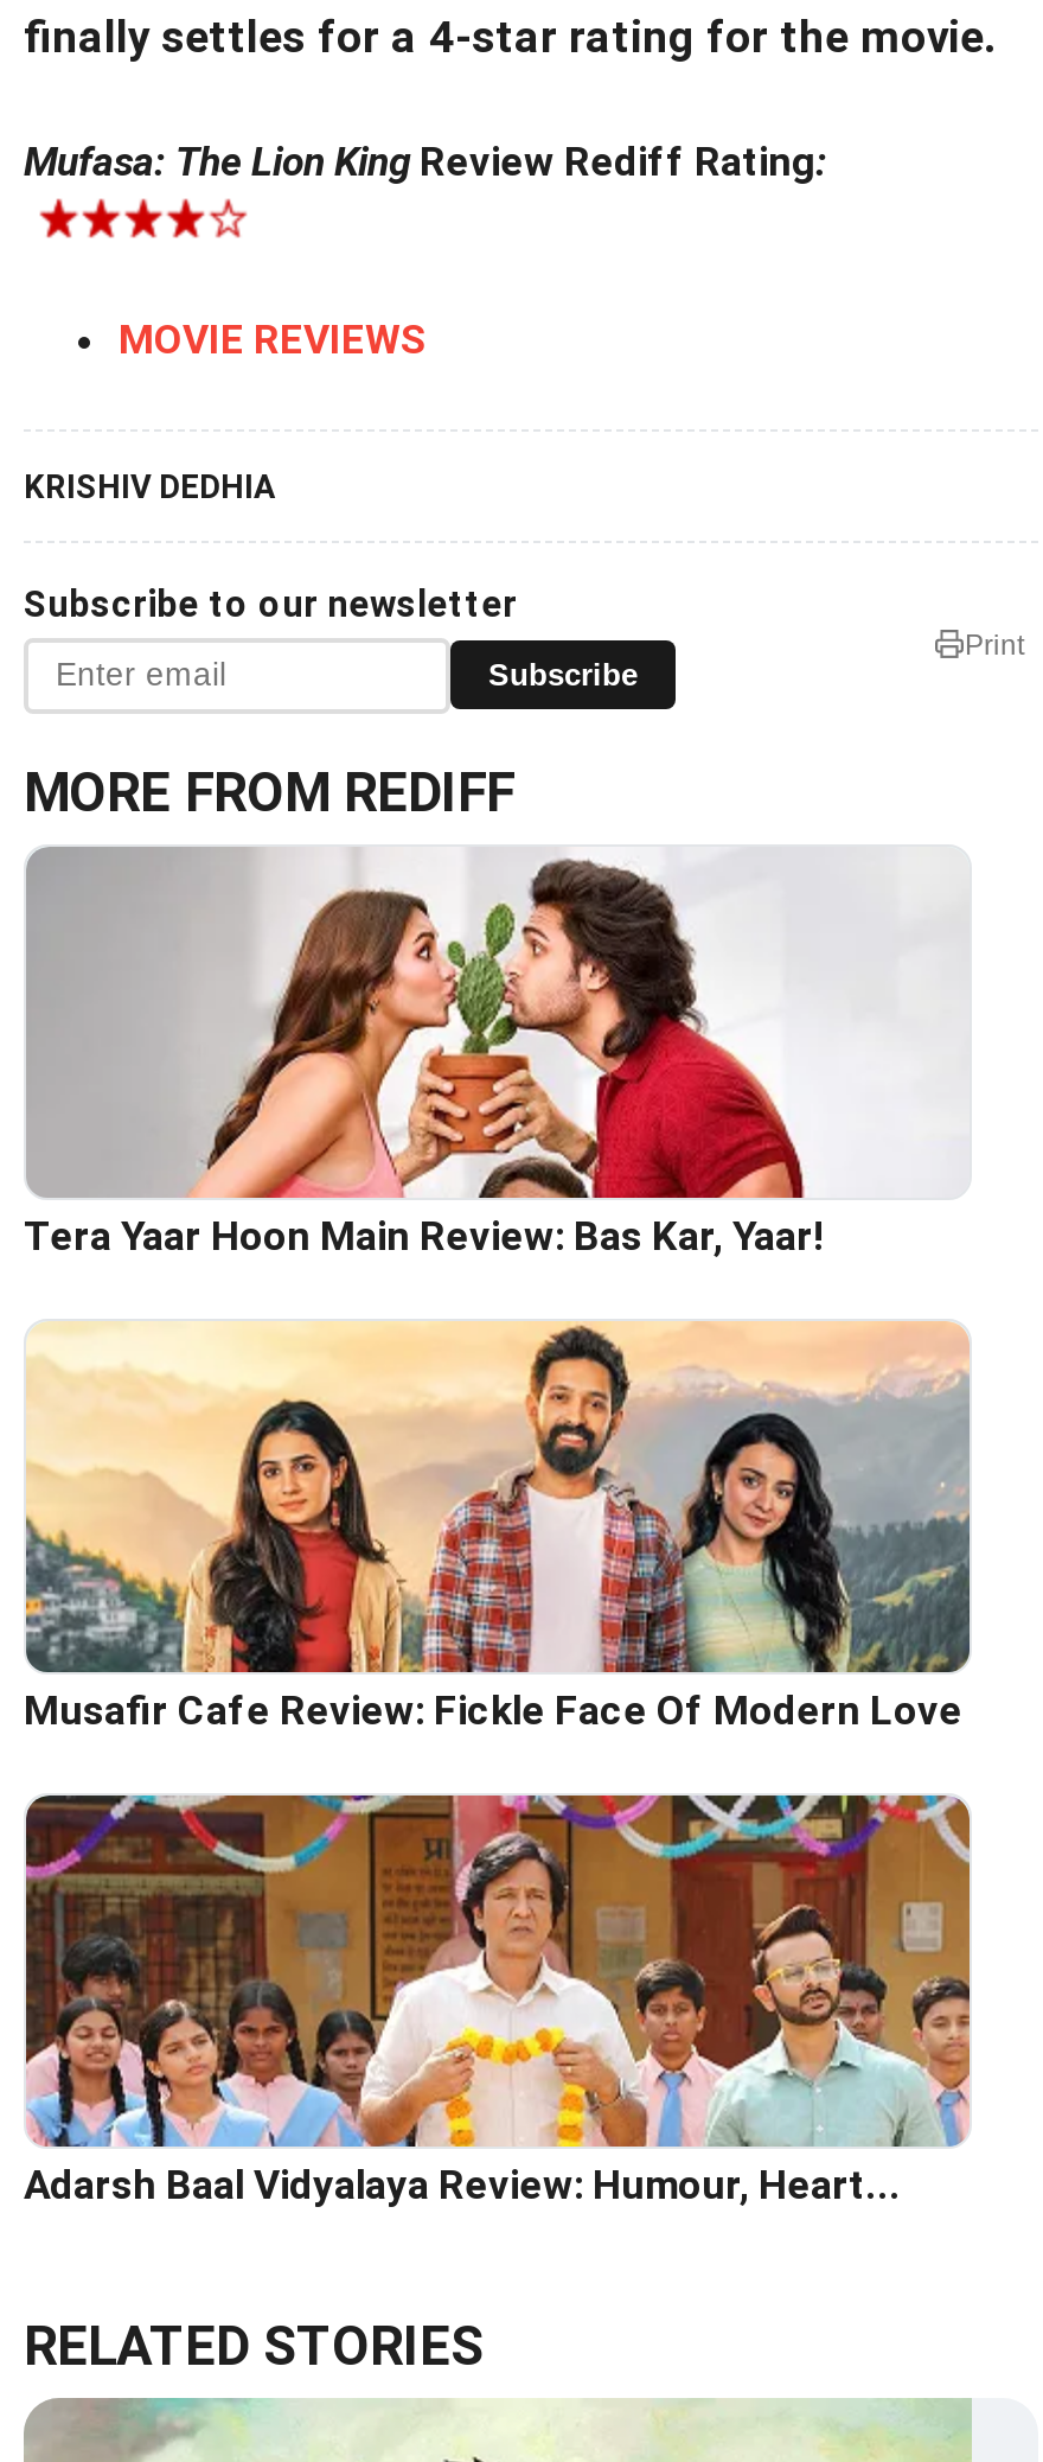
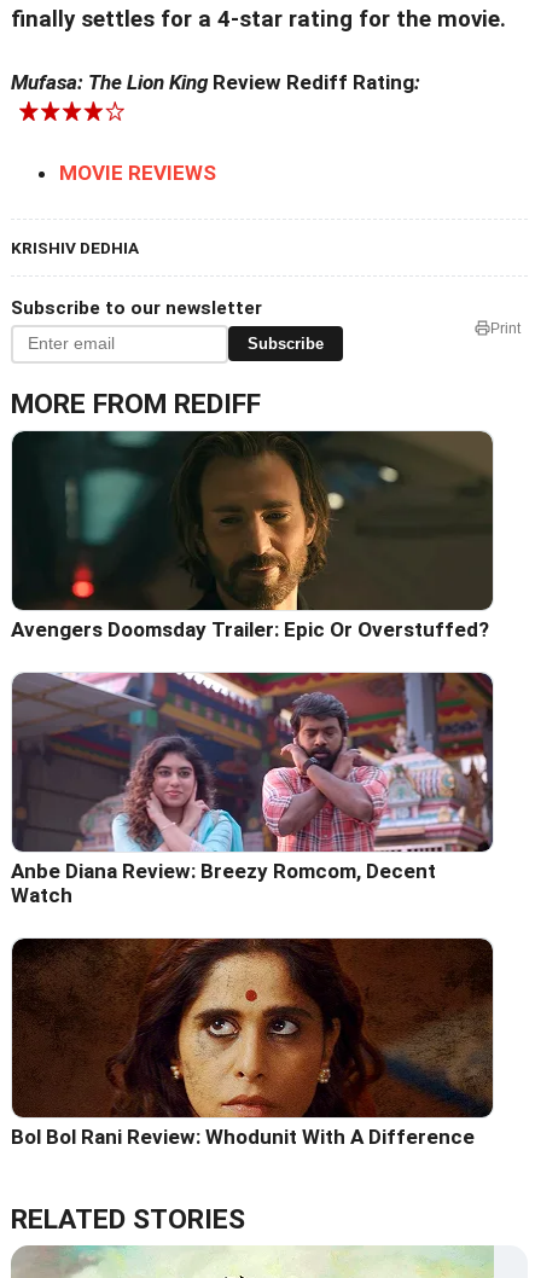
- [image]
- Tera Yaar Hoon Main Review: Bas Kar, Yaar!
+ [image]
+ Avengers Doomsday Trailer: Epic Or Overstuffed?

- [image]
- Musafir Cafe Review: Fickle Face Of Modern Love
+ [image]
+ Anbe Diana Review: Breezy Romcom, Decent
+ Watch

- [image]
- Adarsh Baal Vidyalaya Review: Humour, Heart...
+ [image]
+ Bol Bol Rani Review: Whodunit With A Difference
